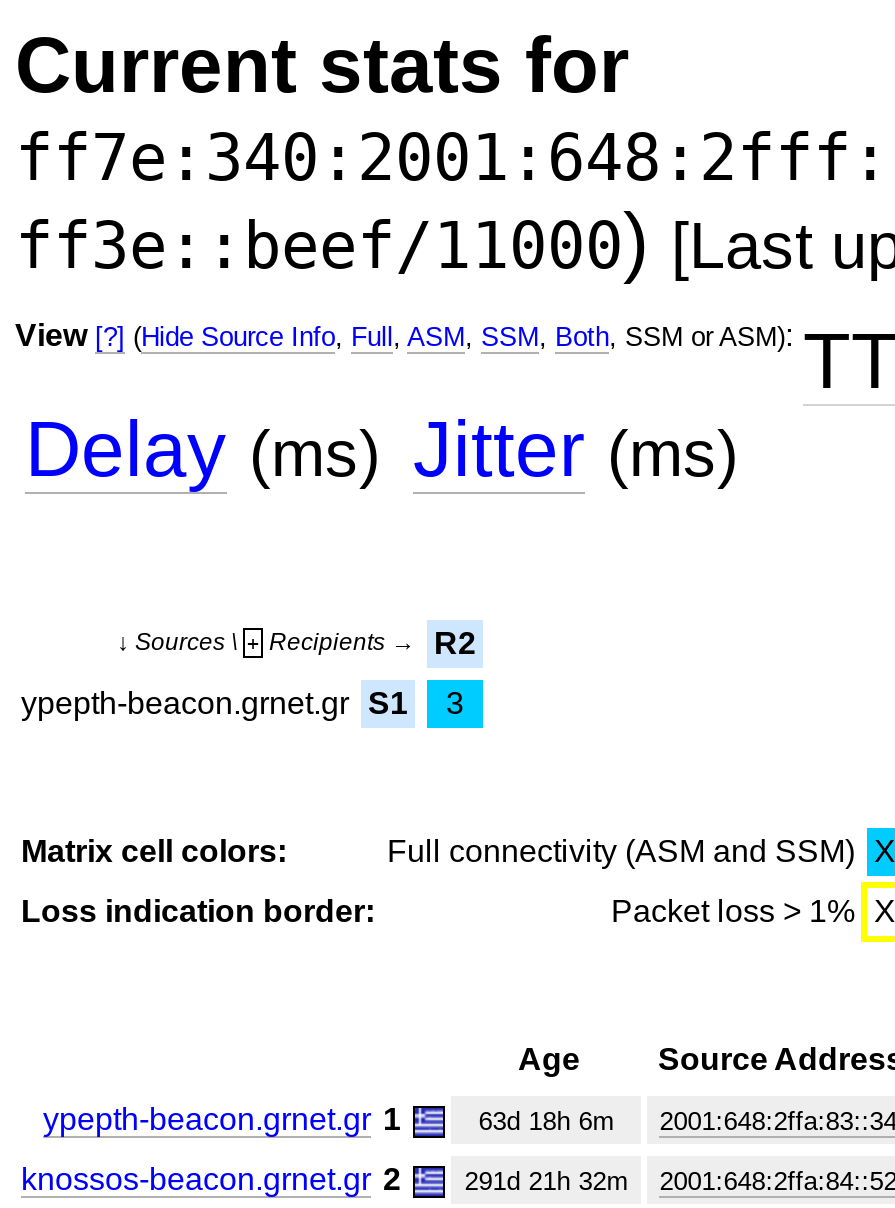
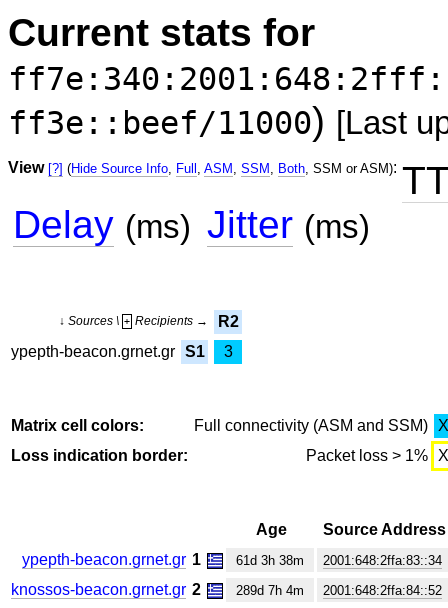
- 63d 18h 6m
+ 61d 3h 38m

- 291d 21h 32m
+ 289d 7h 4m
